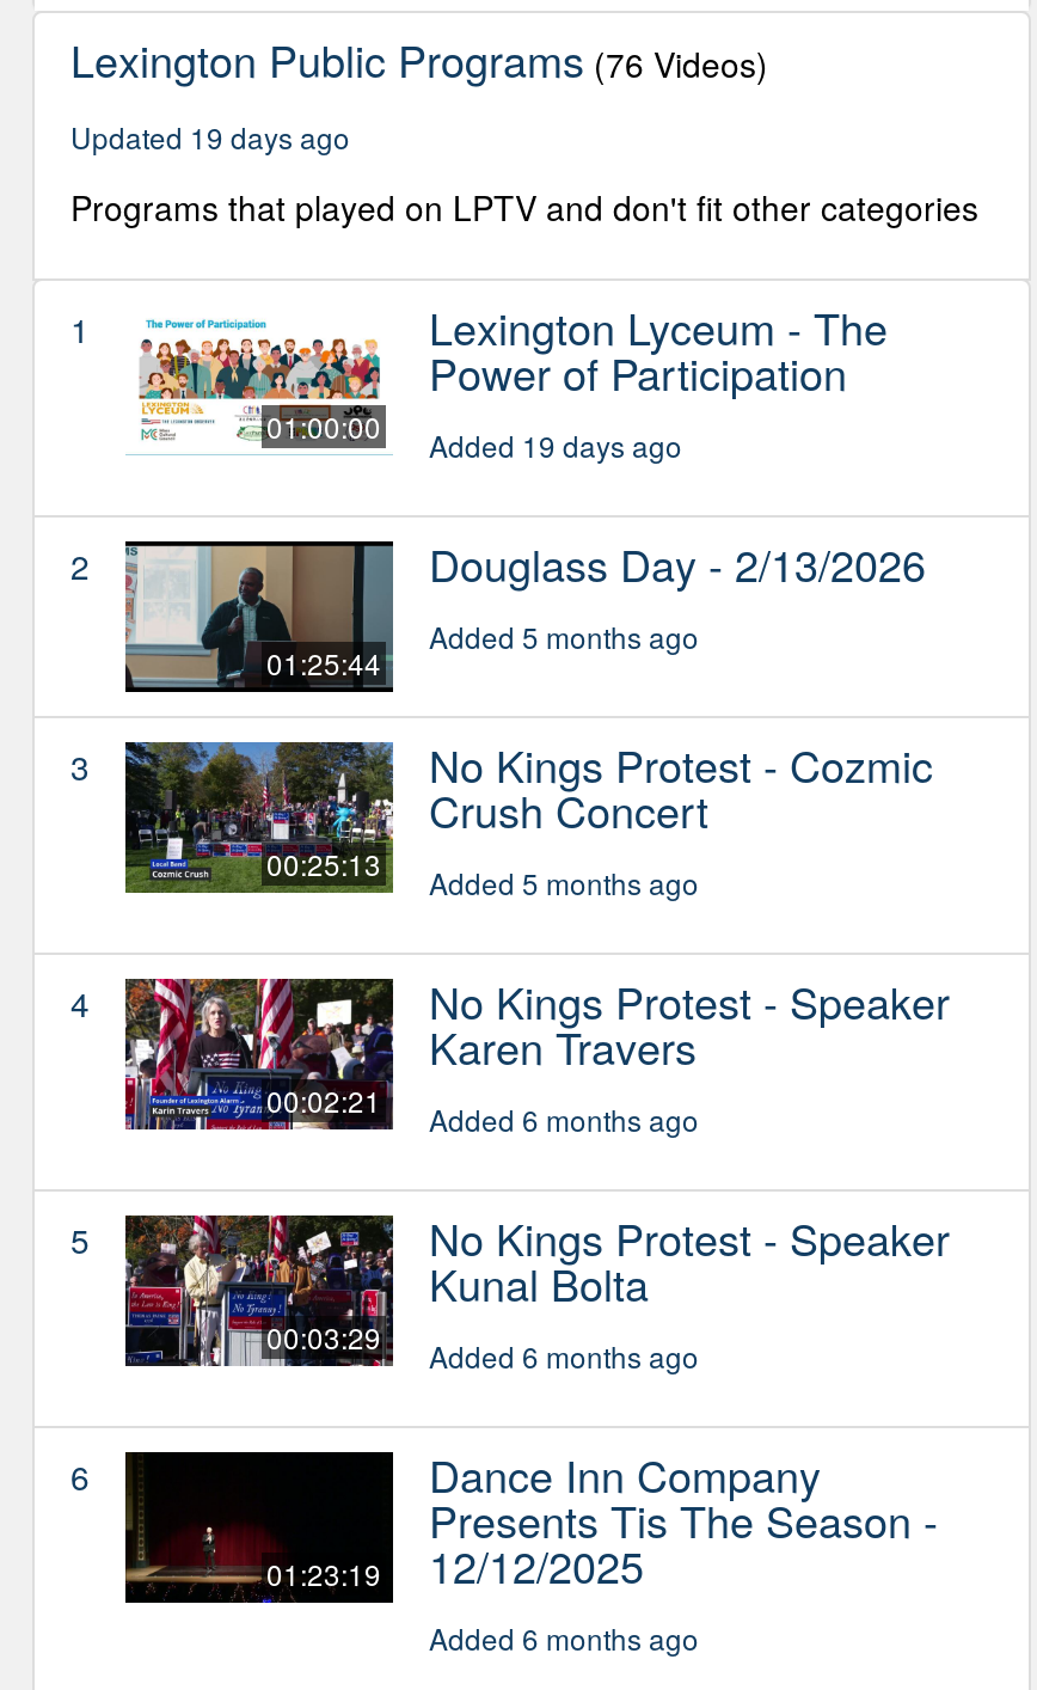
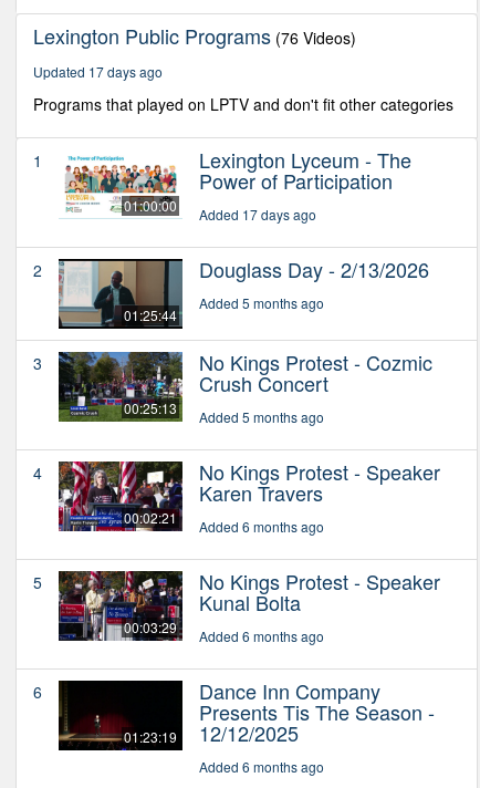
- Updated 19 days ago
+ Updated 17 days ago

- Added 19 days ago
+ Added 17 days ago
